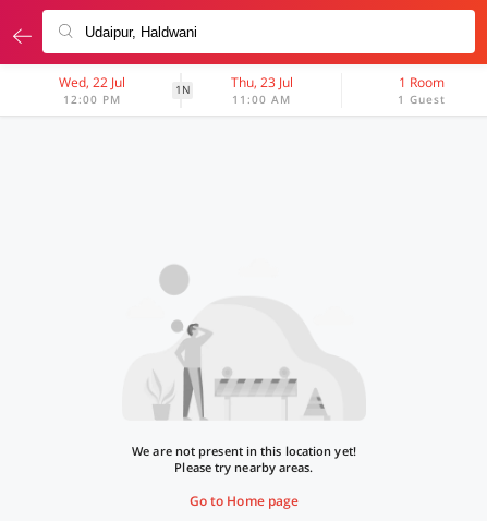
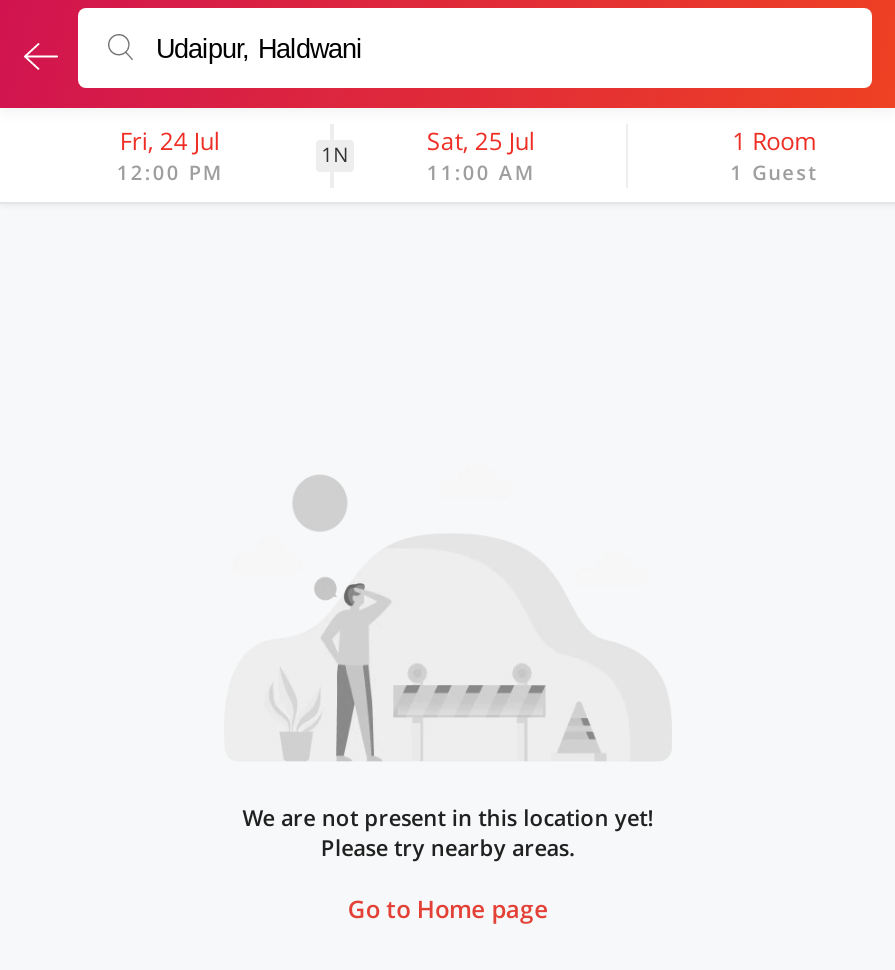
- Wed, 22 Jul
+ Fri, 24 Jul

- Thu, 23 Jul
+ Sat, 25 Jul
